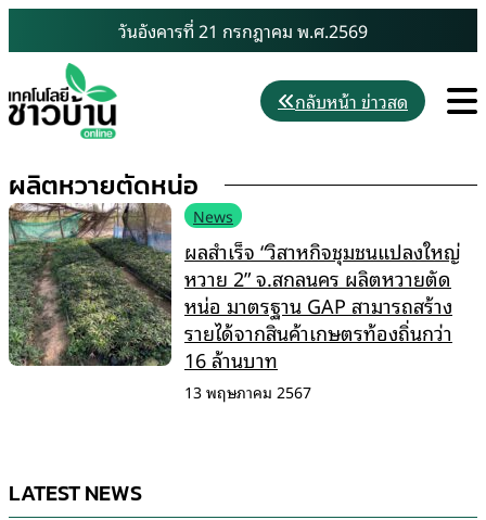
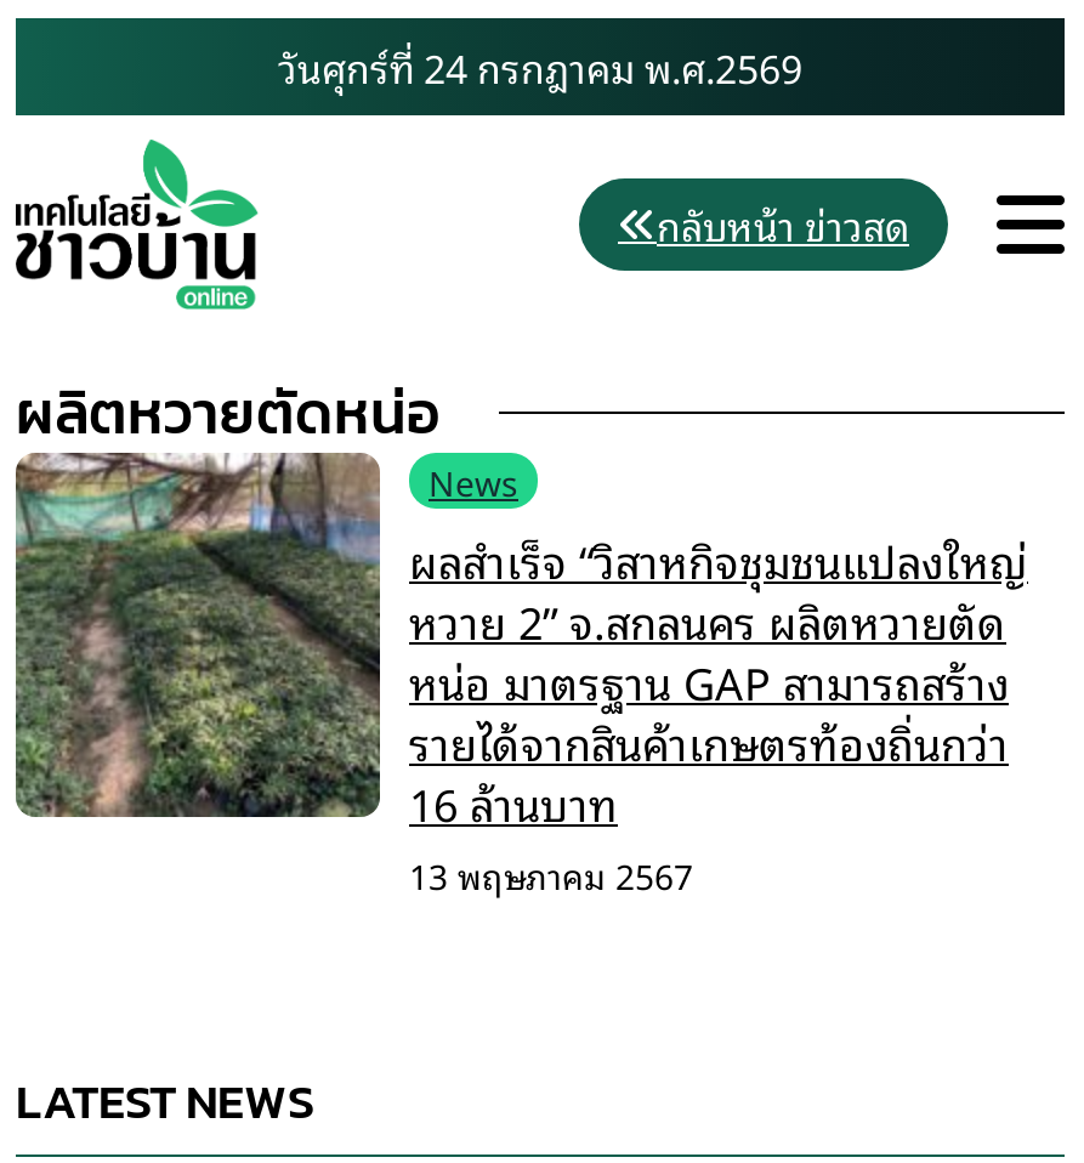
- วันอังคารที่ 21 กรกฎาคม พ.ศ.2569
+ วันศุกร์ที่ 24 กรกฎาคม พ.ศ.2569
